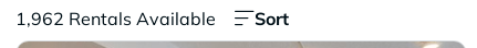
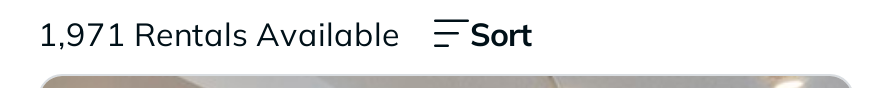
- 1,962 Rentals Available
+ 1,971 Rentals Available
